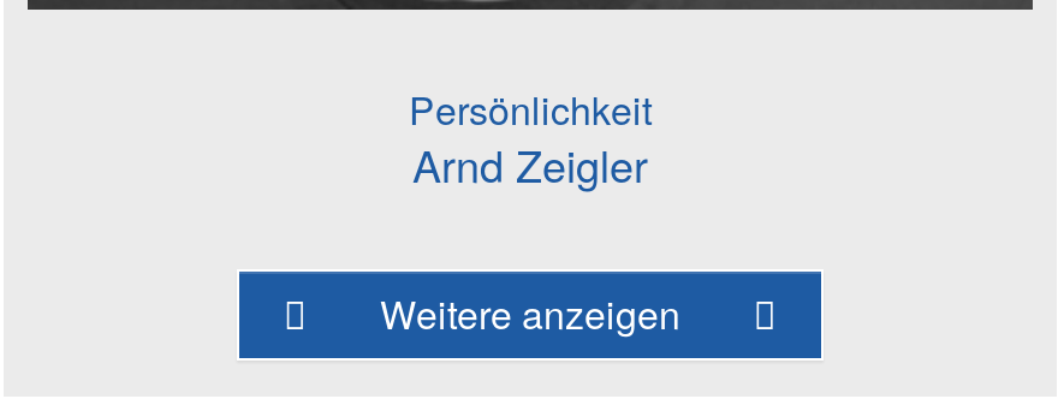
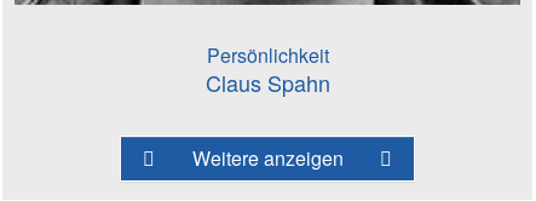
- Arnd Zeigler
+ Claus Spahn
